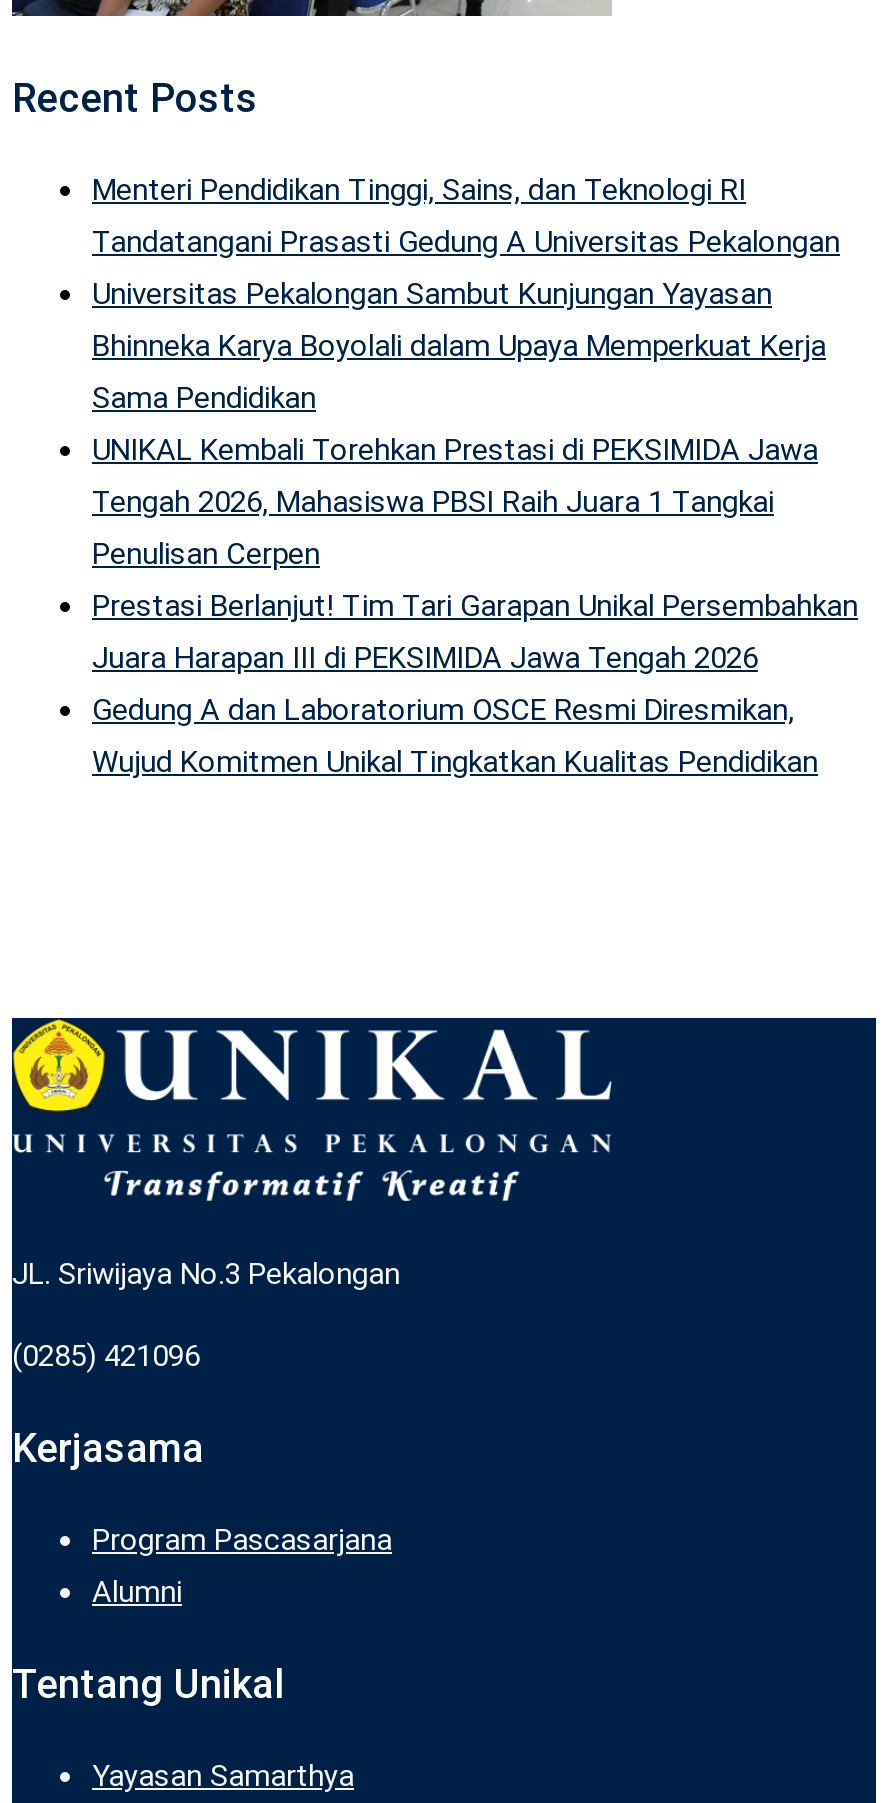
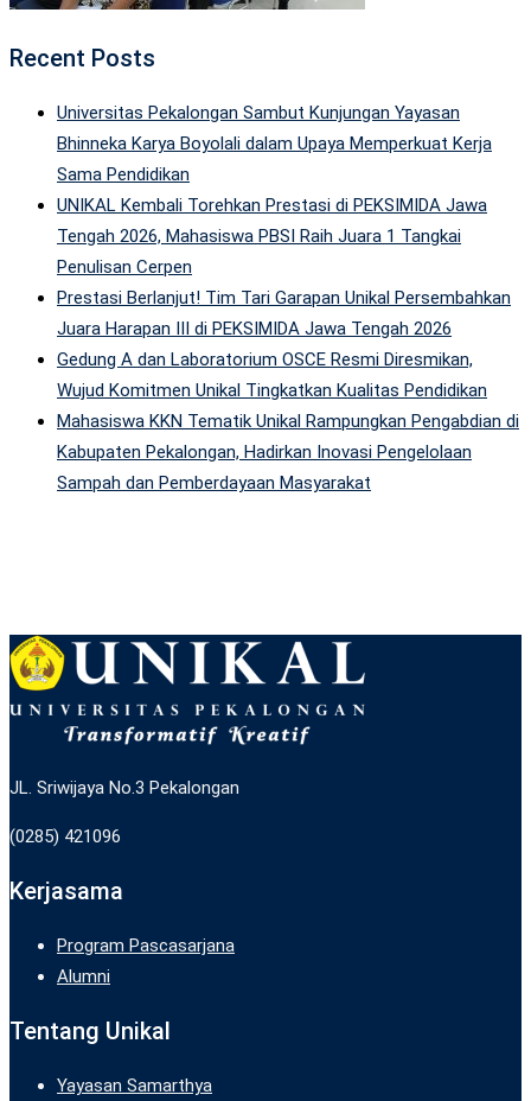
- Menteri Pendidikan Tinggi, Sains, dan Teknologi RI
- Tandatangani Prasasti Gedung A Universitas Pekalongan

moved up: Universitas Pekalongan Sambut Kunjungan Yayasan | Bhinneka Karya Boyolali dalam Upaya Memperkuat Kerja | Sama Pendidikan | ... | Gedung A dan Laboratorium OSCE Resmi Diresmikan, | Wujud Komitmen Unikal Tingkatkan Kualitas Pendidikan

+ Mahasiswa KKN Tematik Unikal Rampungkan Pengabdian di
+ Kabupaten Pekalongan, Hadirkan Inovasi Pengelolaan
+ Sampah dan Pemberdayaan Masyarakat
